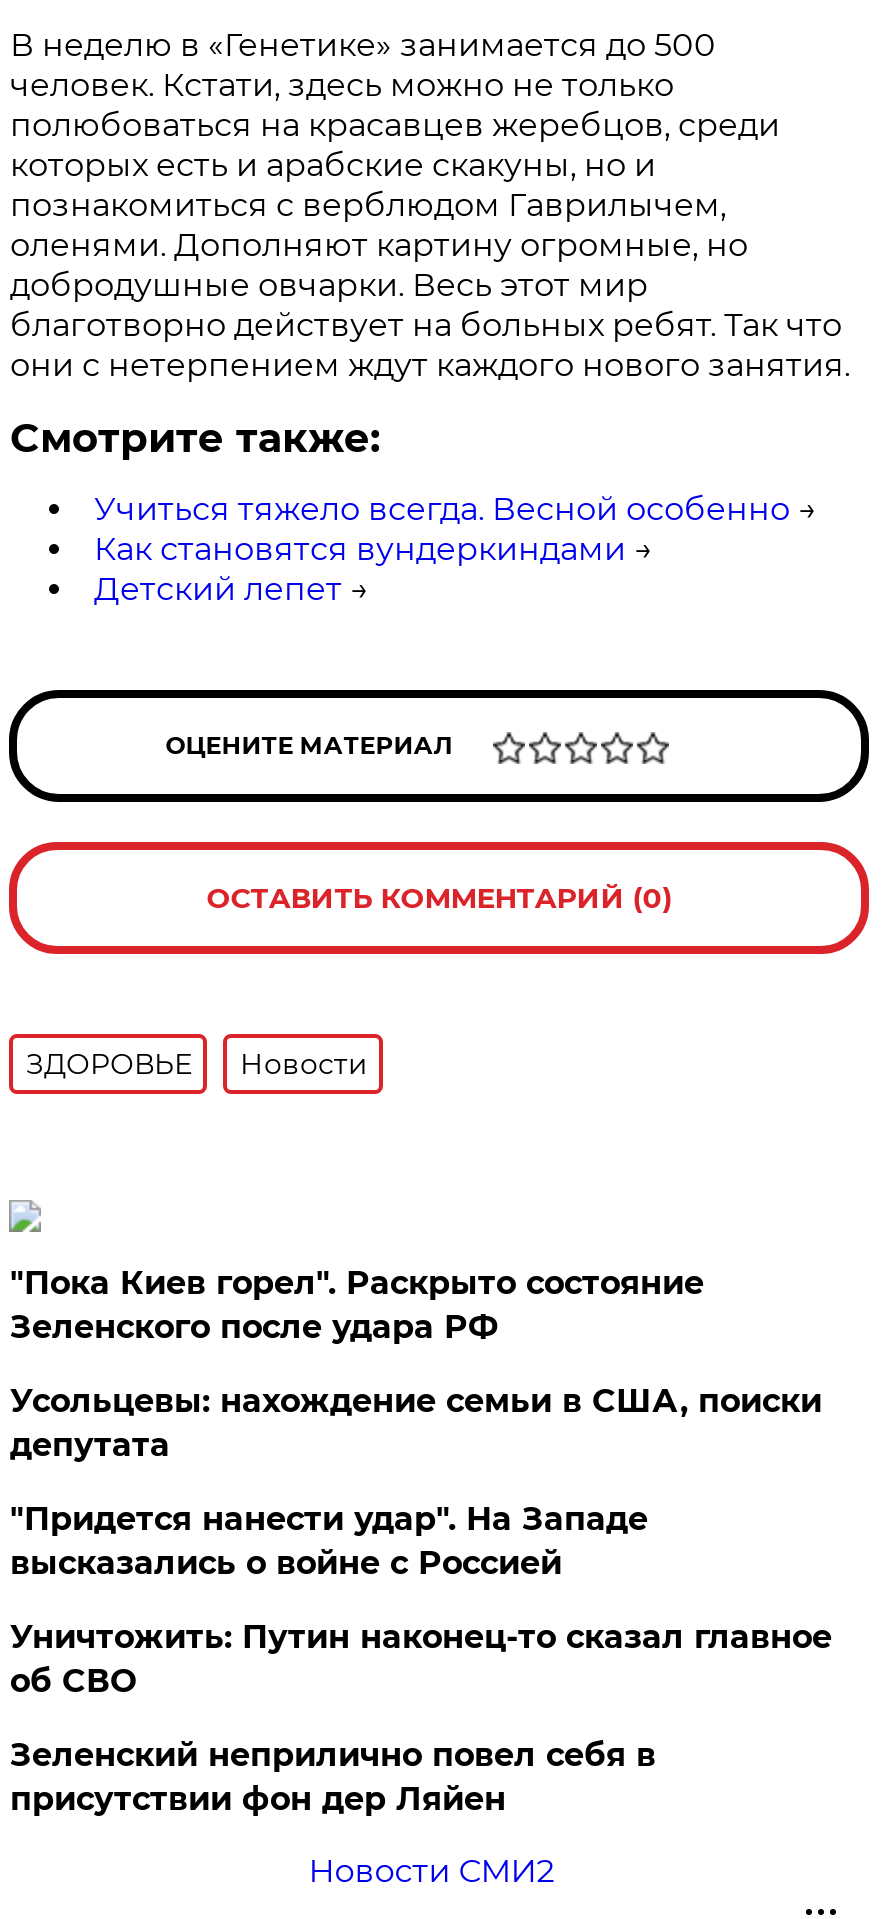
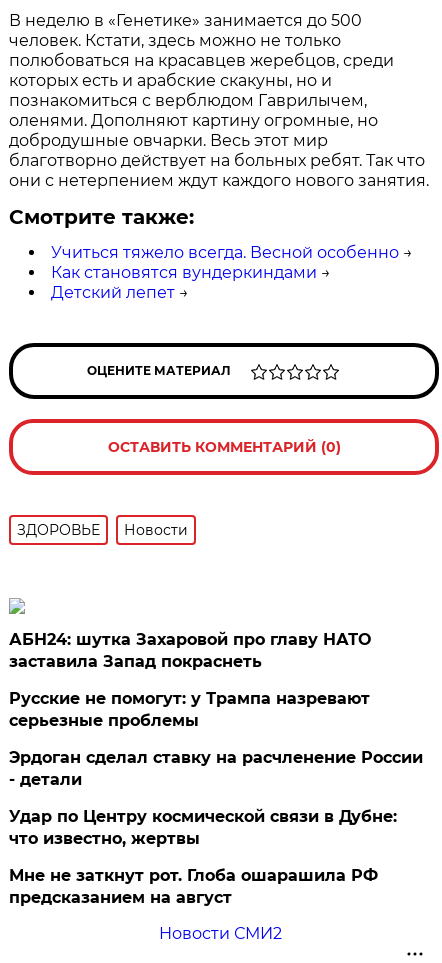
- "Пока Киев горел". Раскрыто состояние
- Зеленского после удара РФ
+ АБН24: шутка Захаровой про главу НАТО
+ заставила Запад покраснеть

- Усольцевы: нахождение семьи в США, поиски
- депутата
+ Русские не помогут: у Трампа назревают
+ серьезные проблемы

- "Придется нанести удар". На Западе
- высказались о войне с Россией
+ Эрдоган сделал ставку на расчленение России
+ - детали

- Уничтожить: Путин наконец-то сказал главное
- об СВО
+ Удар по Центру космической связи в Дубне:
+ что известно, жертвы

- Зеленский неприлично повел cебя в
- присутствии фон дер Ляйен
+ Мне не заткнут рот. Глоба ошарашила РФ
+ предсказанием на август
